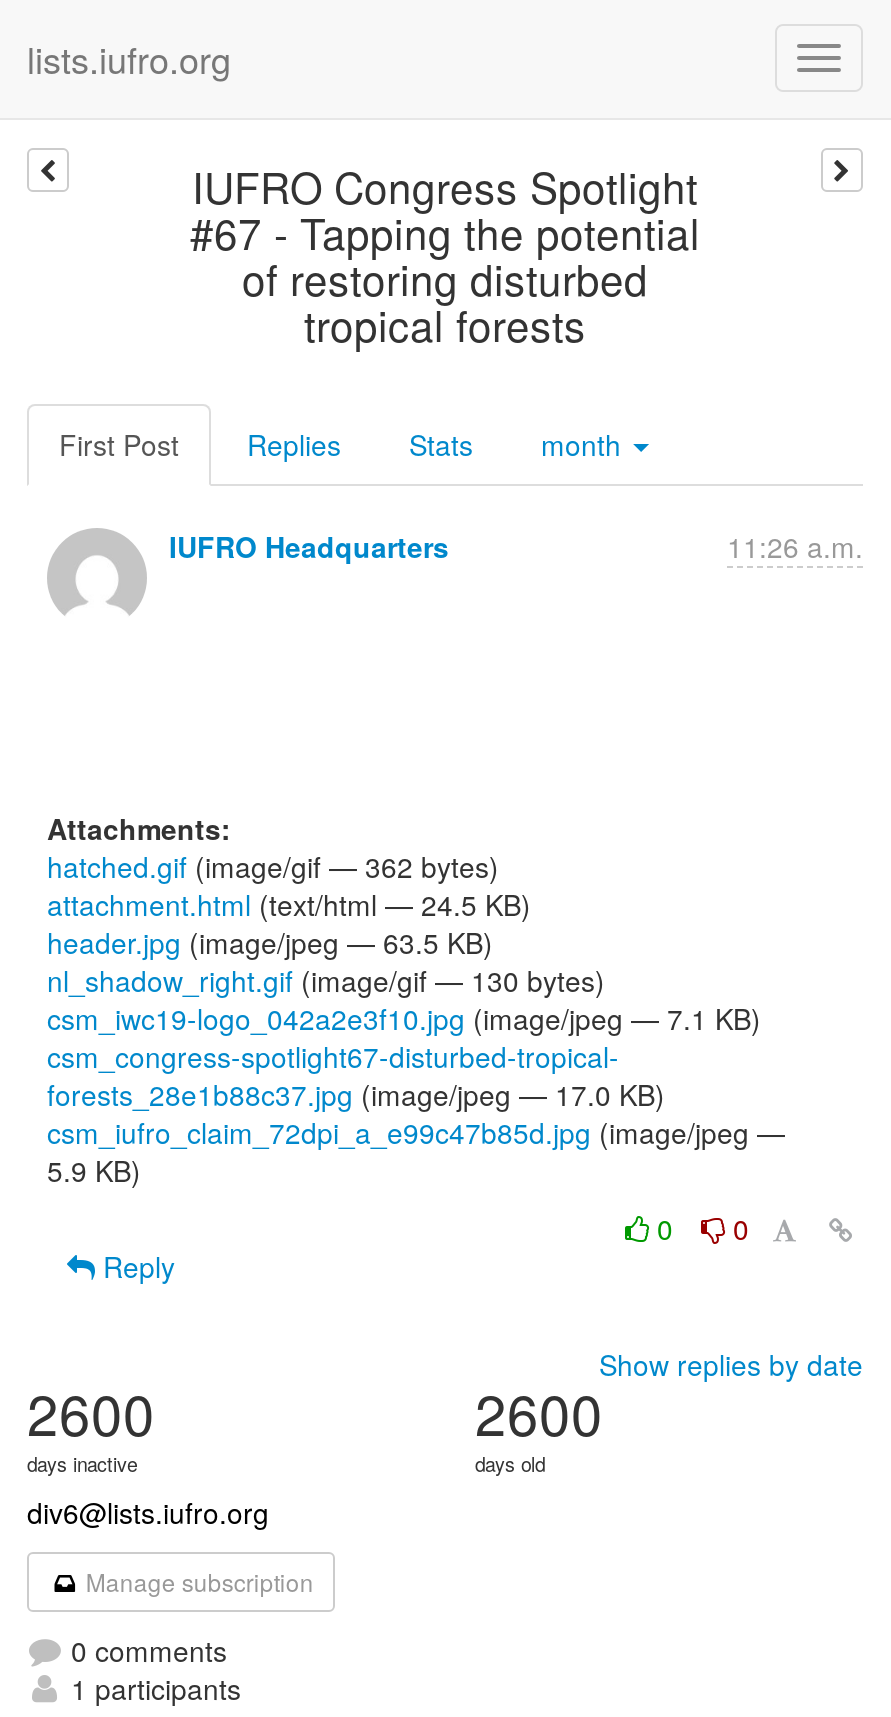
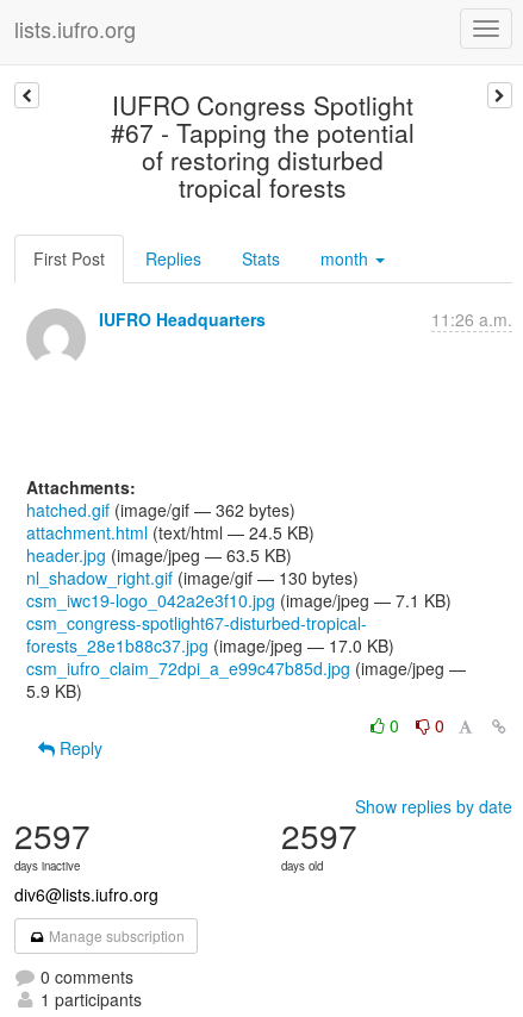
- 2600
+ 2597

- 2600
+ 2597
